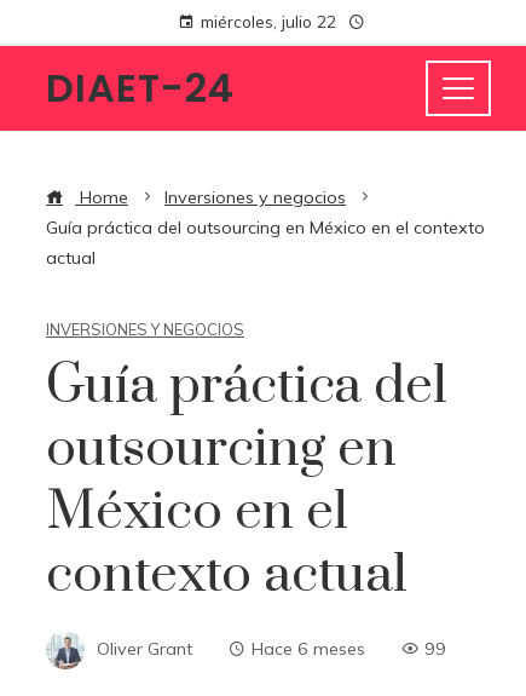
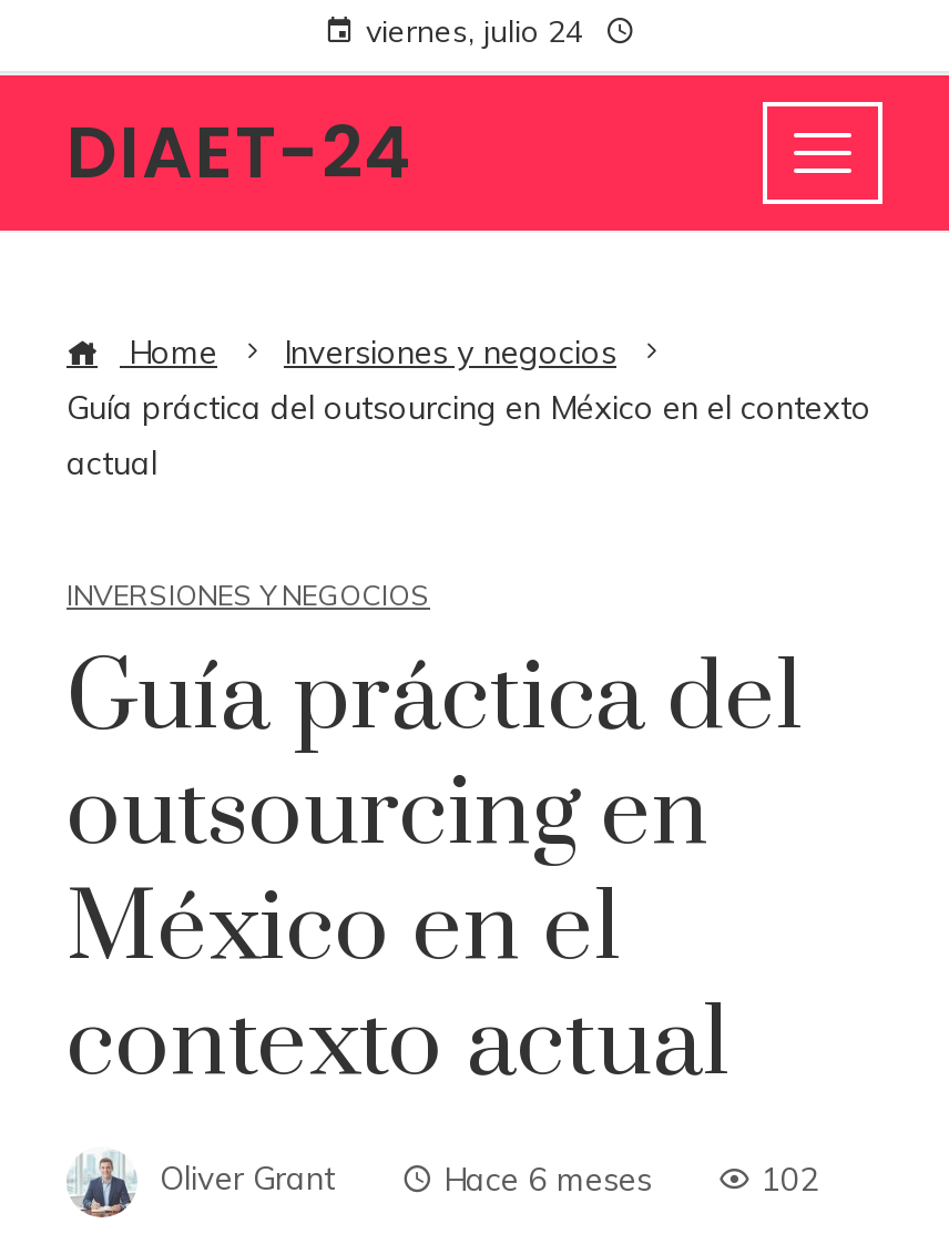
- miércoles, julio 22
+ viernes, julio 24

- 99
+ 102
